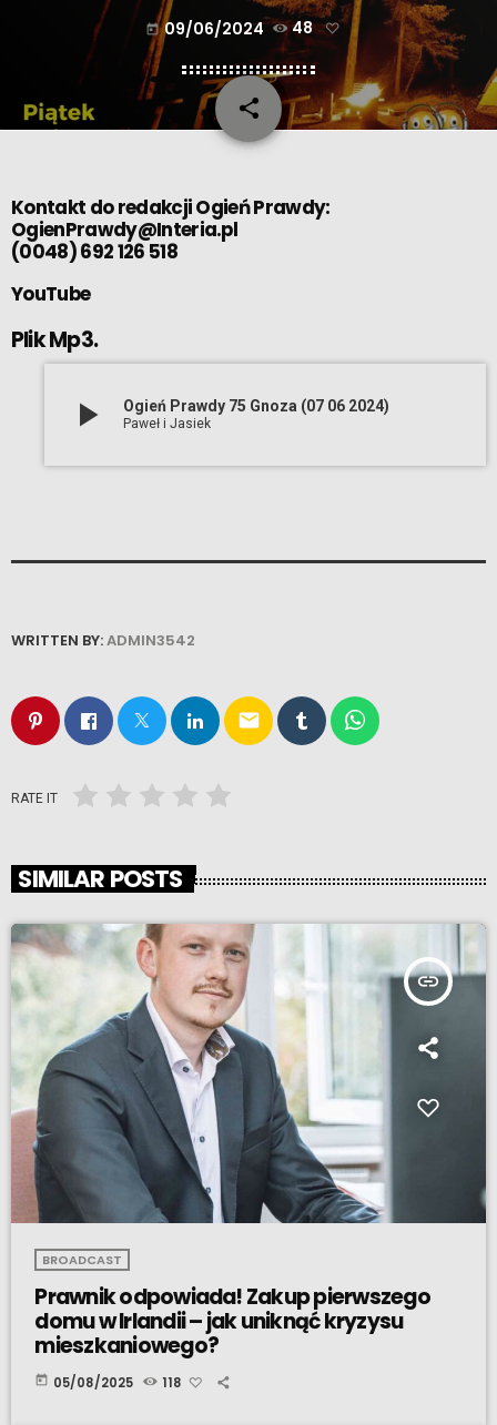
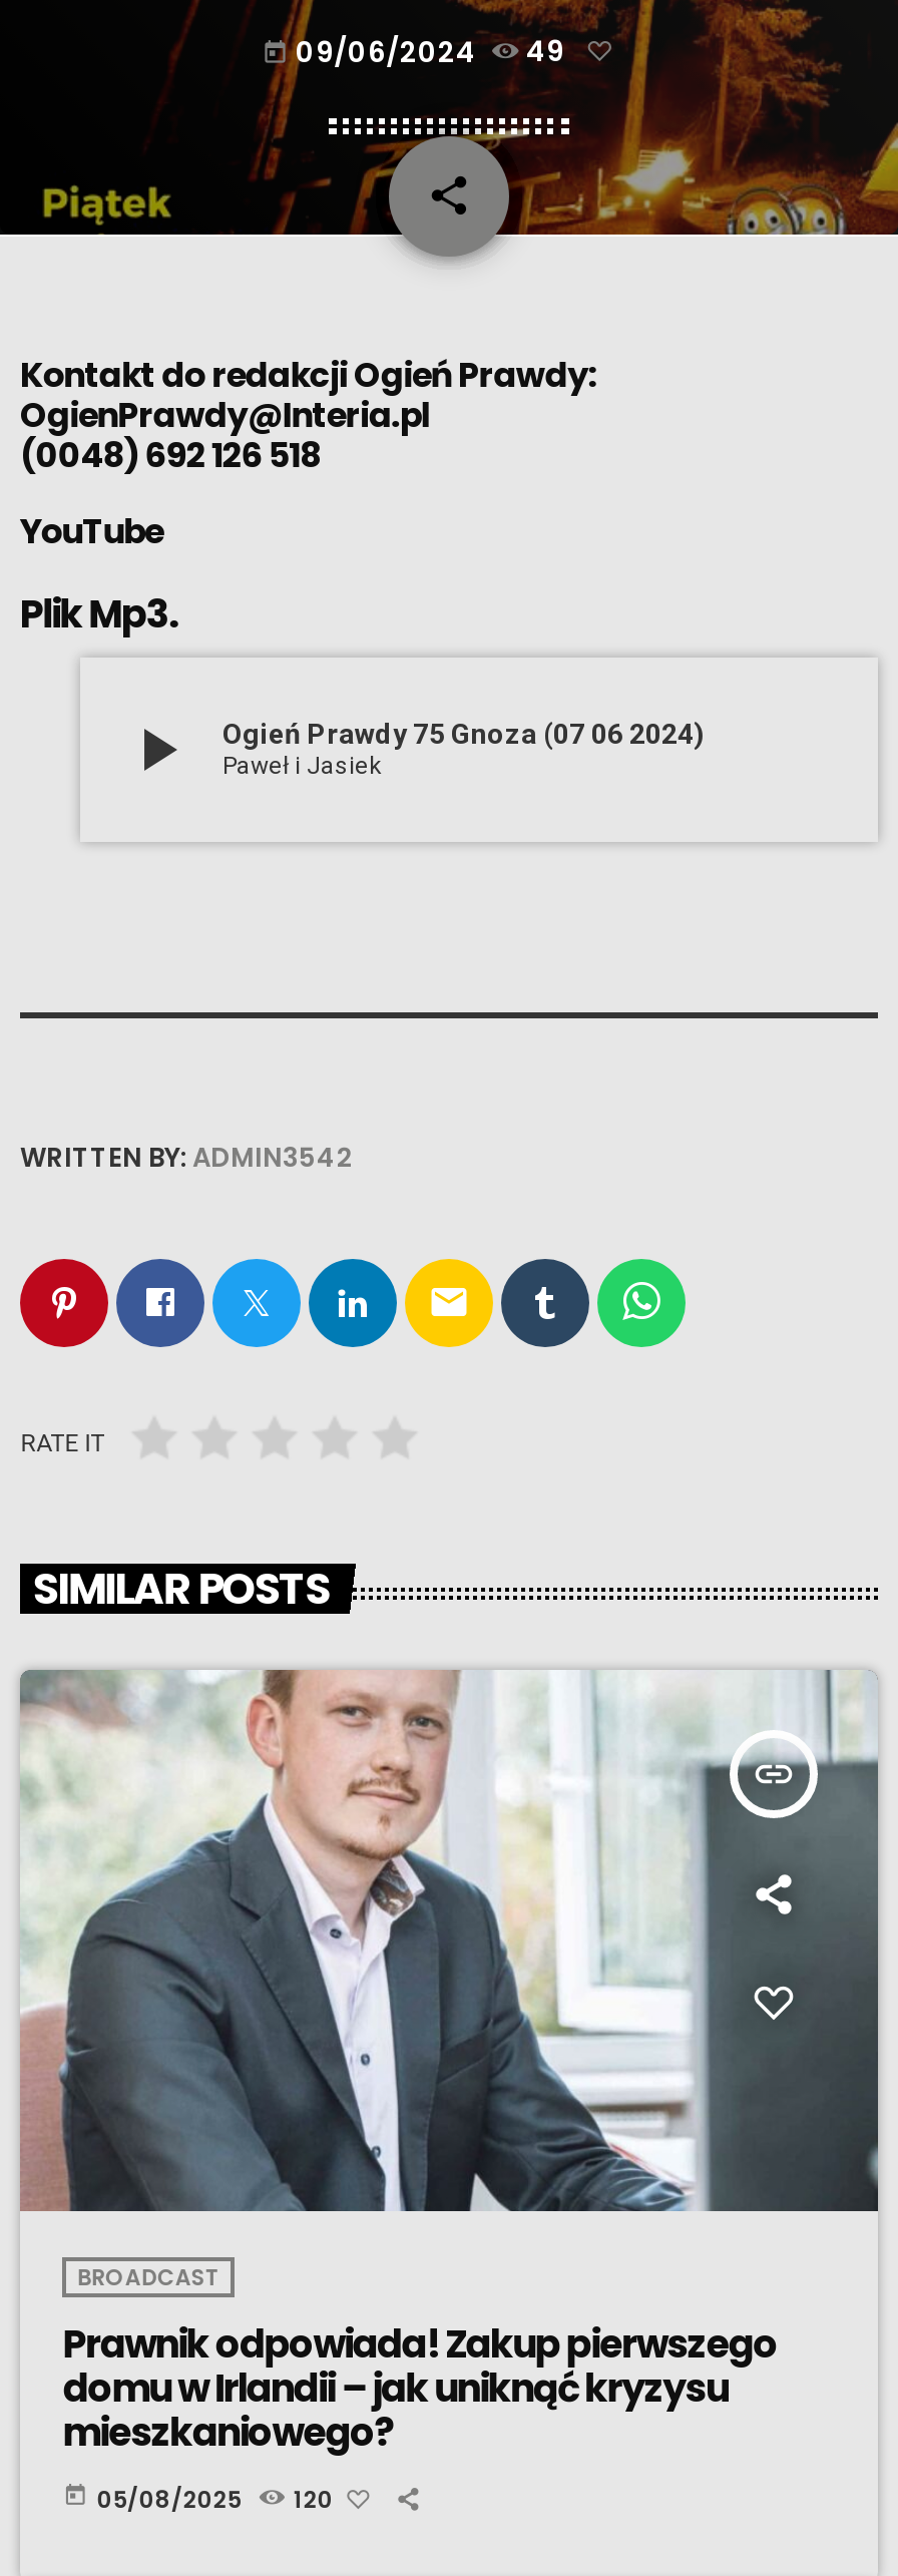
- 48
+ 49

- 118
+ 120
